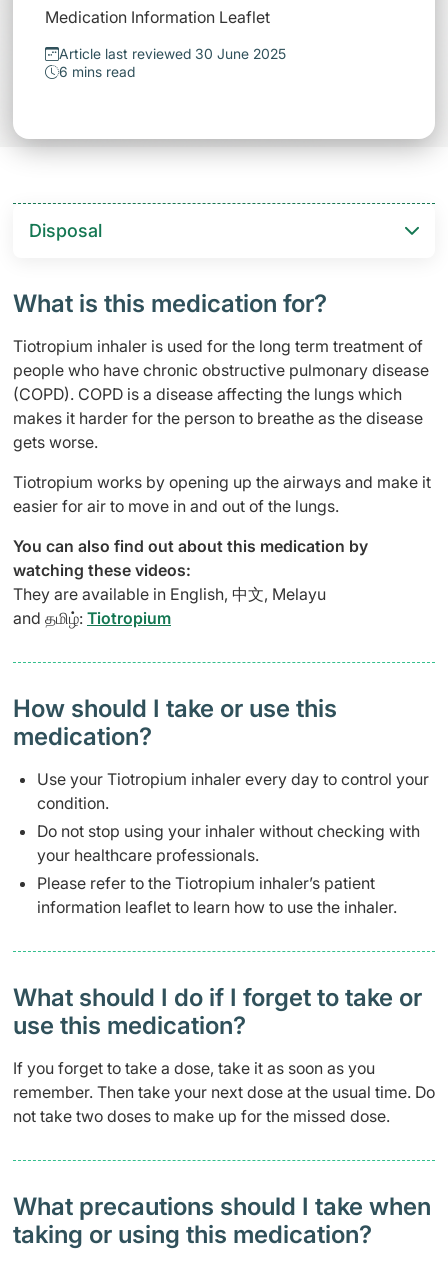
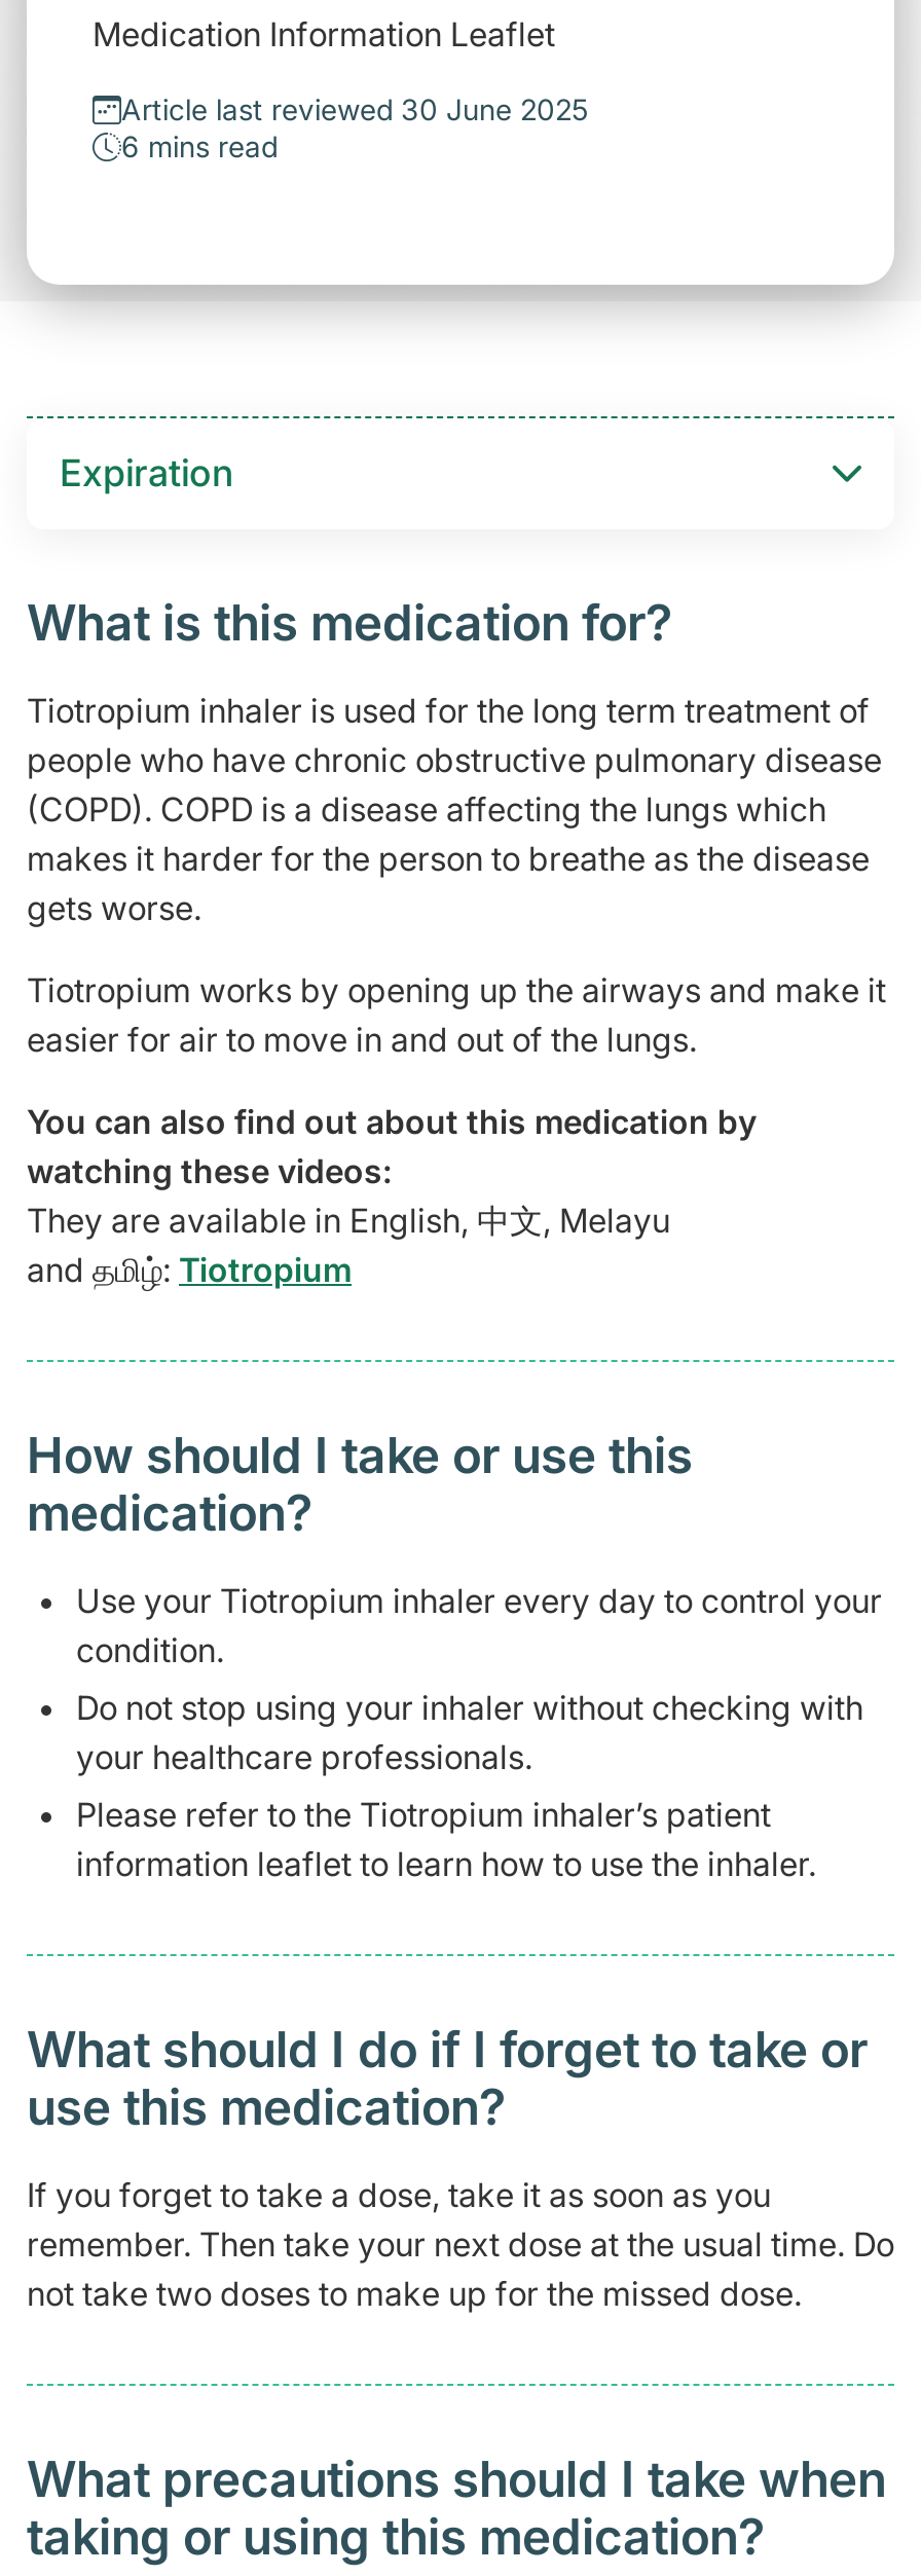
- Disposal
+ Expiration
